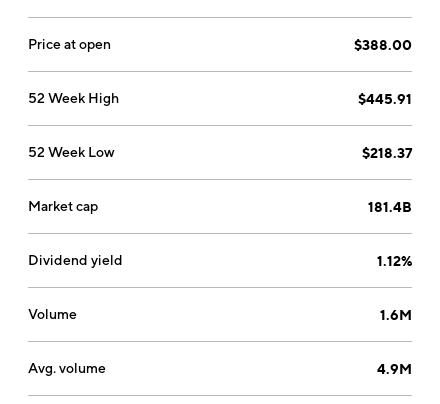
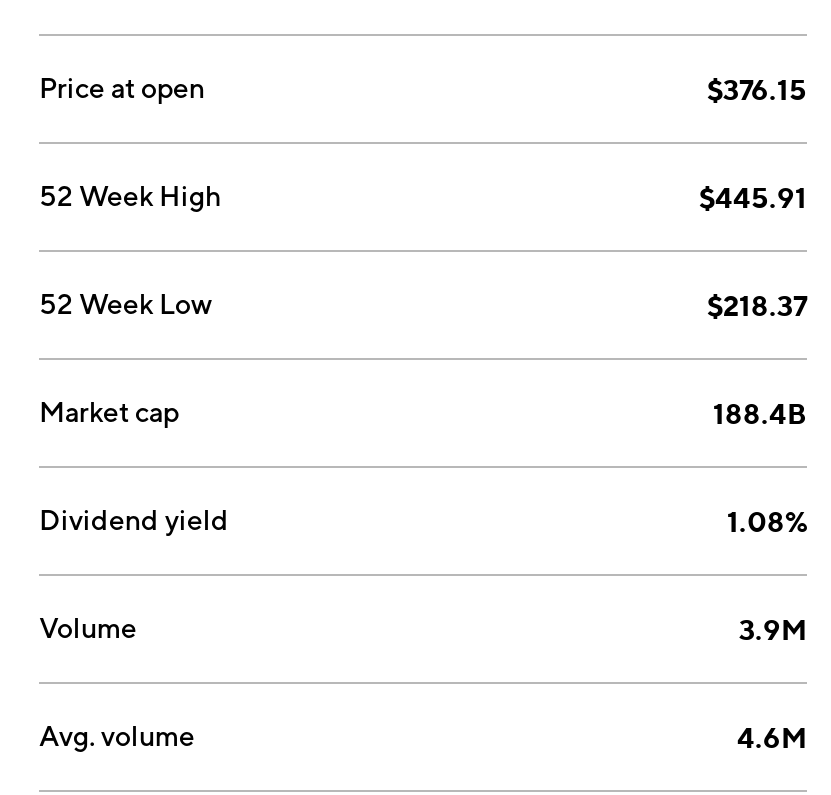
- $388.00
+ $376.15

- 181.4B
+ 188.4B

- 1.12%
+ 1.08%

- 1.6M
+ 3.9M

- 4.9M
+ 4.6M
